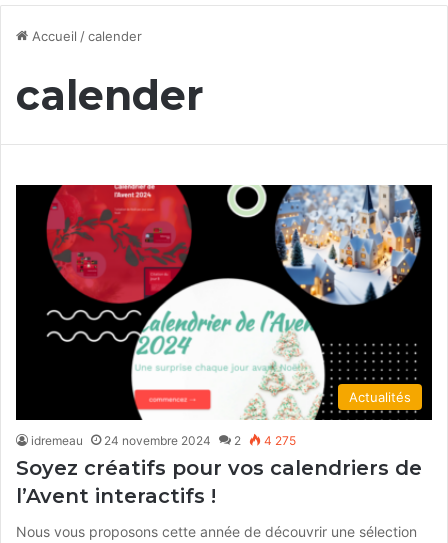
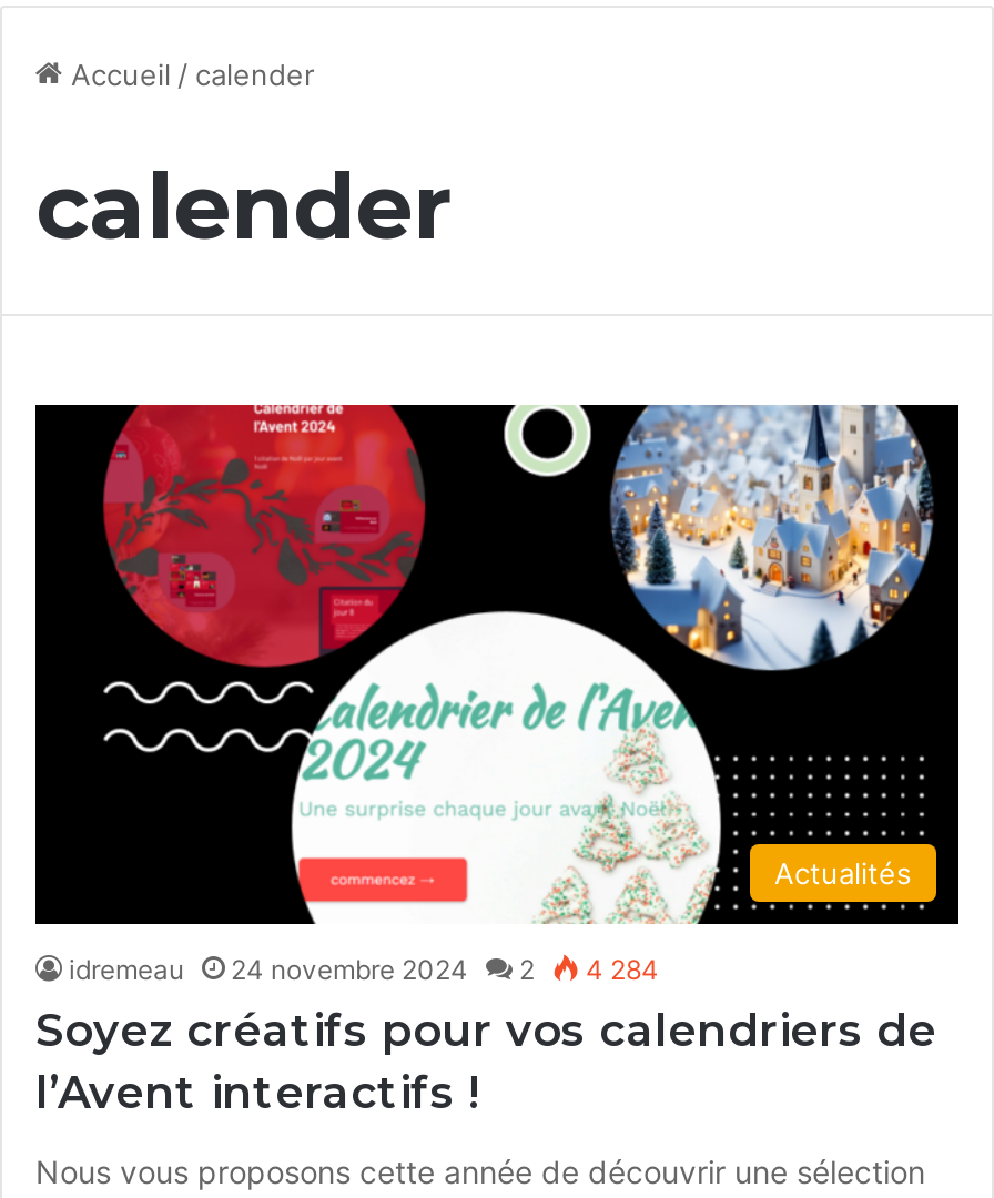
- idremeau 24 novembre 2024 2 4 275
+ idremeau 24 novembre 2024 2 4 284
